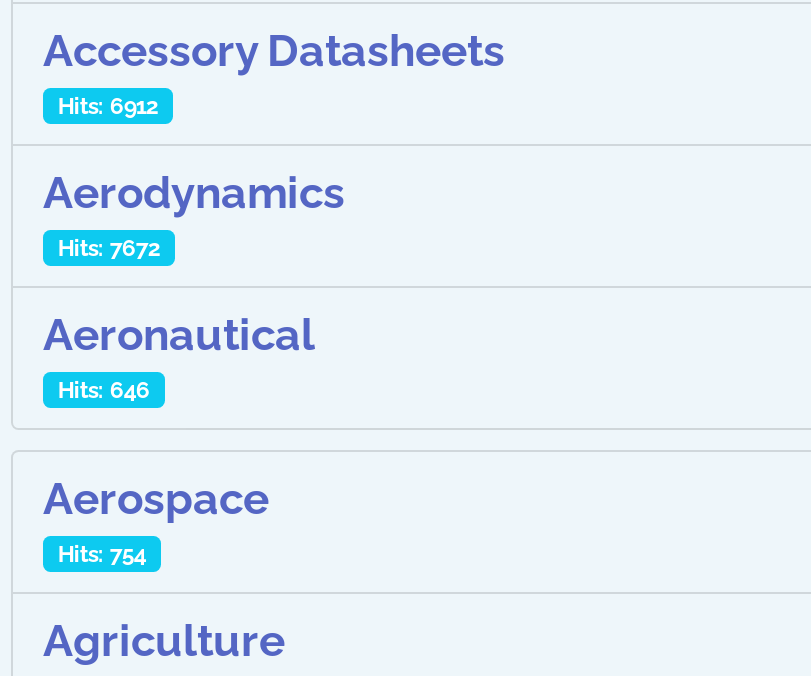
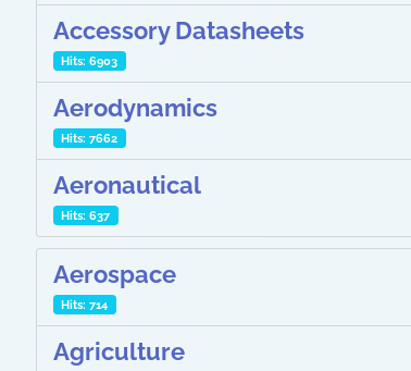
- Hits: 6912
+ Hits: 6903

- Hits: 7672
+ Hits: 7662

- Hits: 646
+ Hits: 637

- Hits: 754
+ Hits: 714
